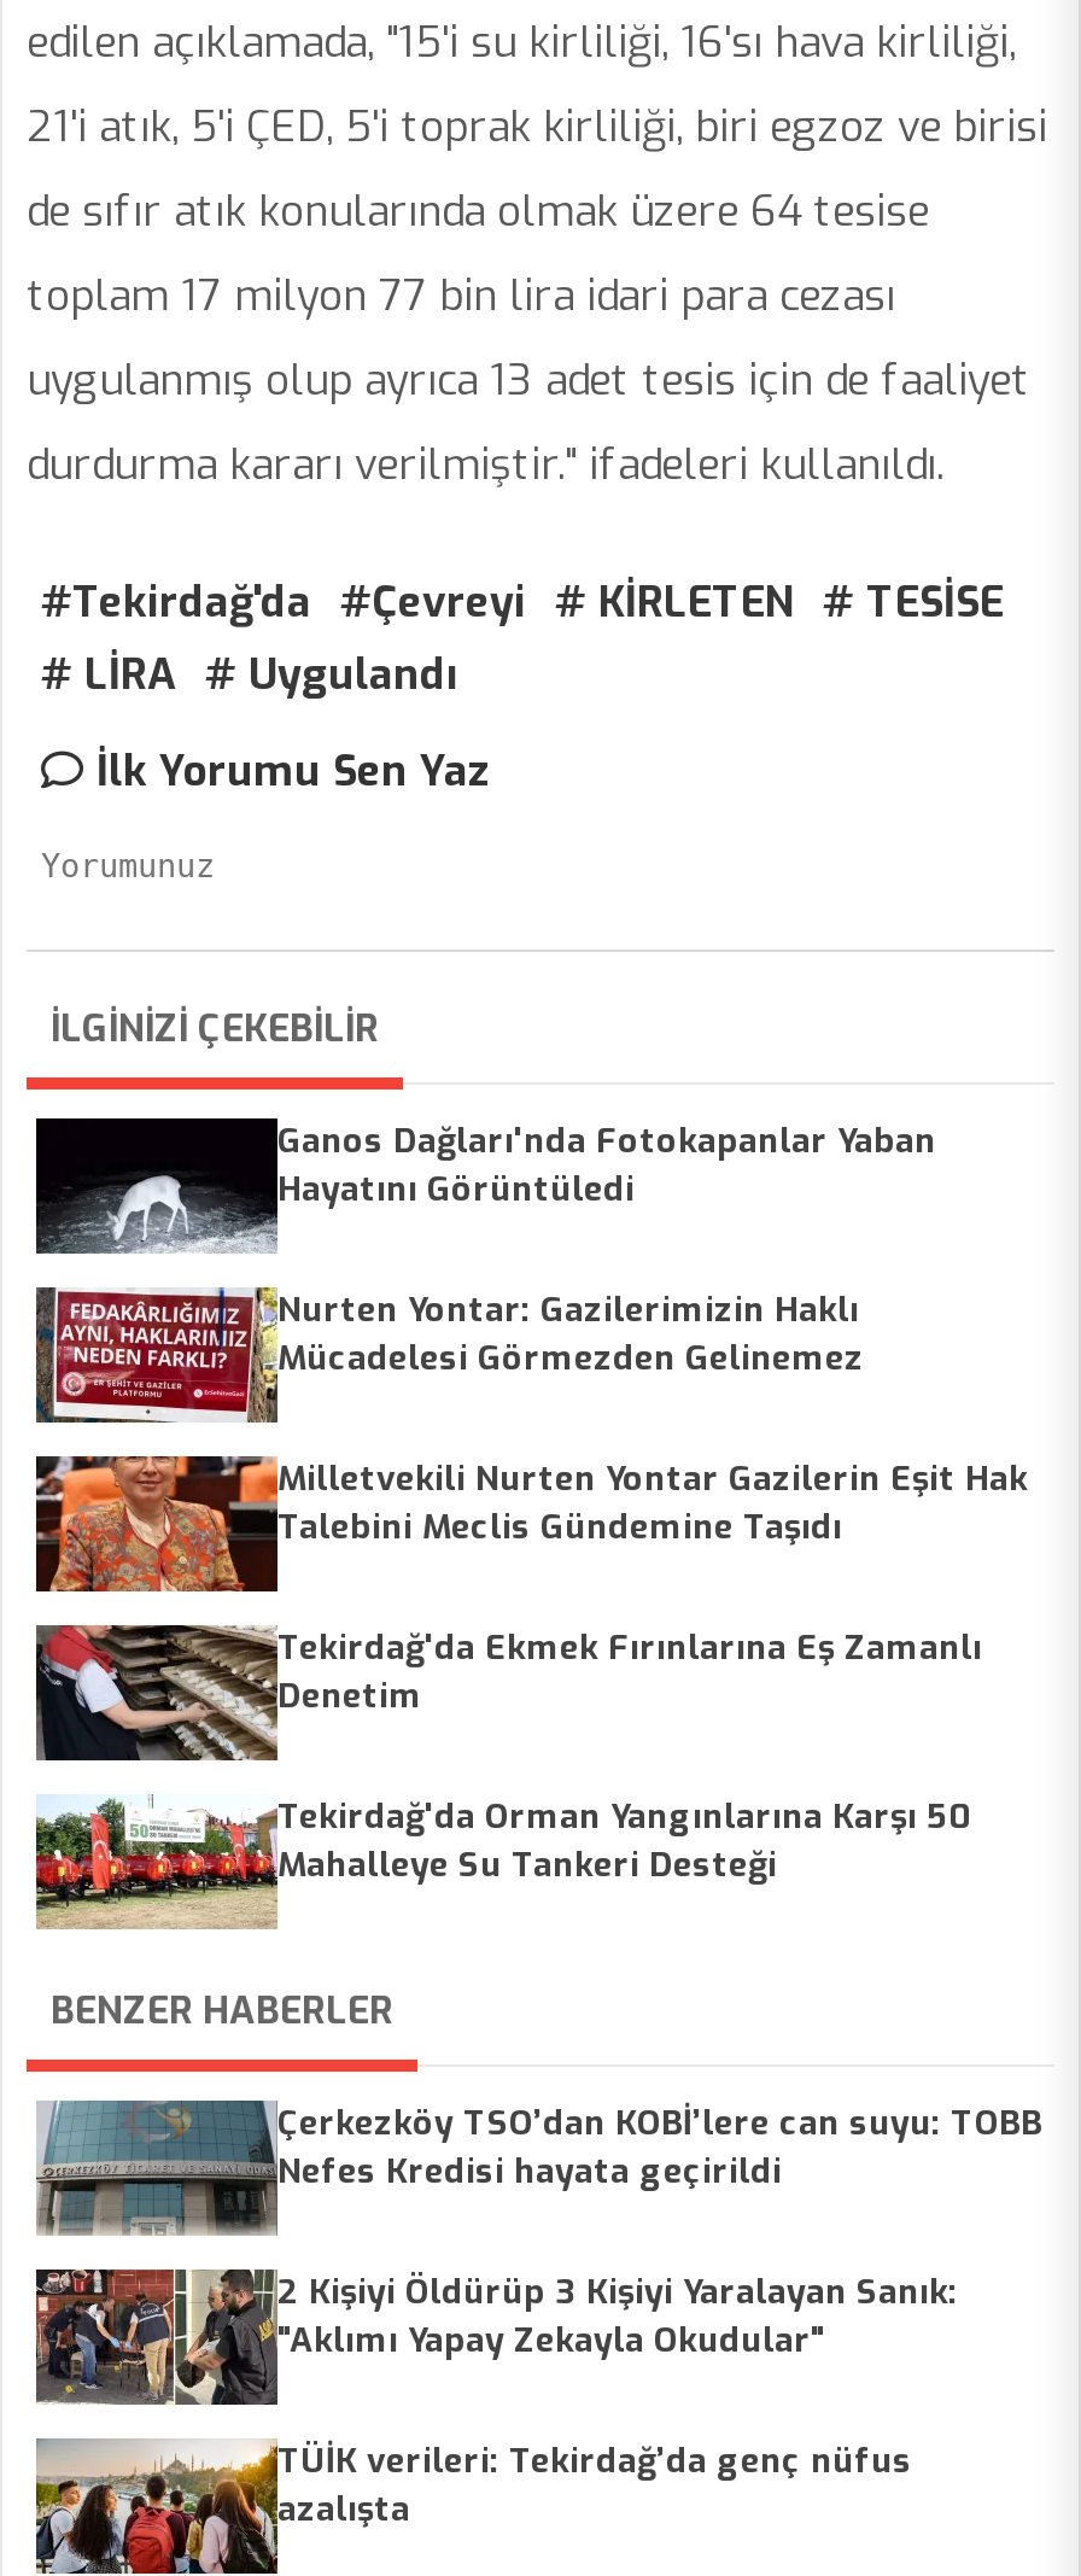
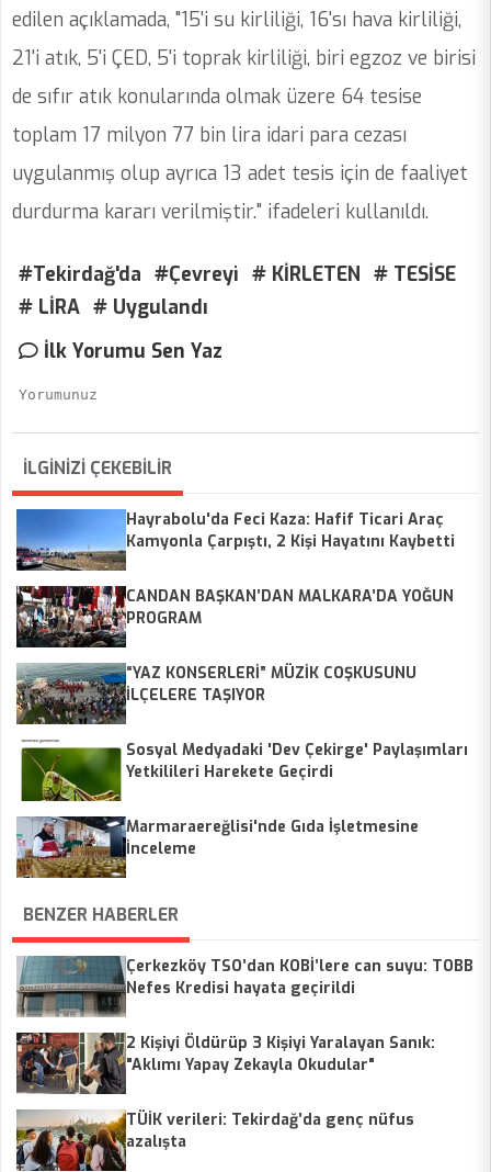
- [image]
- Ganos Dağları'nda Fotokapanlar Yaban
- Hayatını Görüntüledi
+ [image]
+ Hayrabolu'da Feci Kaza: Hafif Ticari Araç
+ Kamyonla Çarpıştı, 2 Kişi Hayatını Kaybetti

- [image]
- Nurten Yontar: Gazilerimizin Haklı
- Mücadelesi Görmezden Gelinemez
+ [image]
+ CANDAN BAŞKAN’DAN MALKARA’DA YOĞUN
+ PROGRAM

- [image]
- Milletvekili Nurten Yontar Gazilerin Eşit Hak
- Talebini Meclis Gündemine Taşıdı
+ [image]
+ “YAZ KONSERLERİ” MÜZİK COŞKUSUNU
+ İLÇELERE TAŞIYOR

- [image]
- Tekirdağ'da Ekmek Fırınlarına Eş Zamanlı
- Denetim
+ [image]
+ Sosyal Medyadaki 'Dev Çekirge' Paylaşımları
+ Yetkilileri Harekete Geçirdi

- [image]
- Tekirdağ'da Orman Yangınlarına Karşı 50
- Mahalleye Su Tankeri Desteği
+ [image]
+ Marmaraereğlisi'nde Gıda İşletmesine
+ İnceleme
